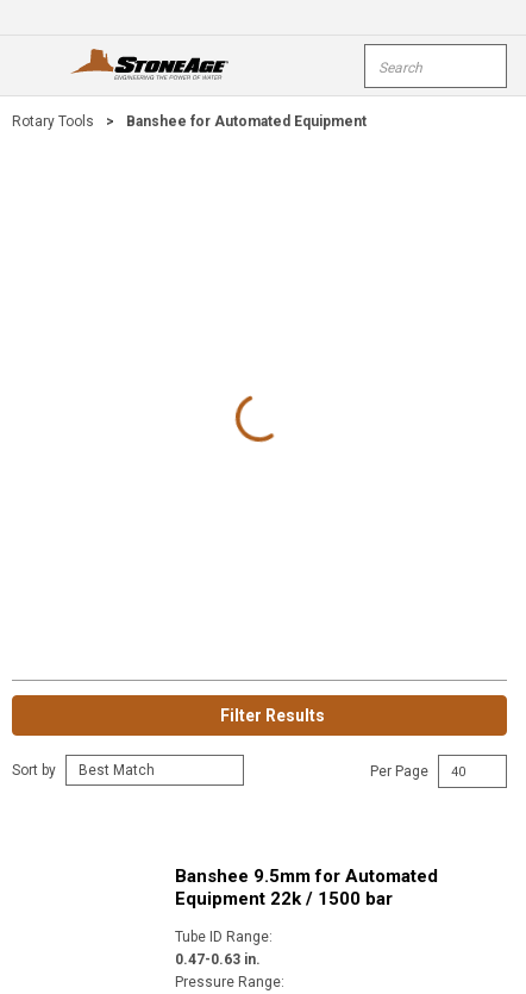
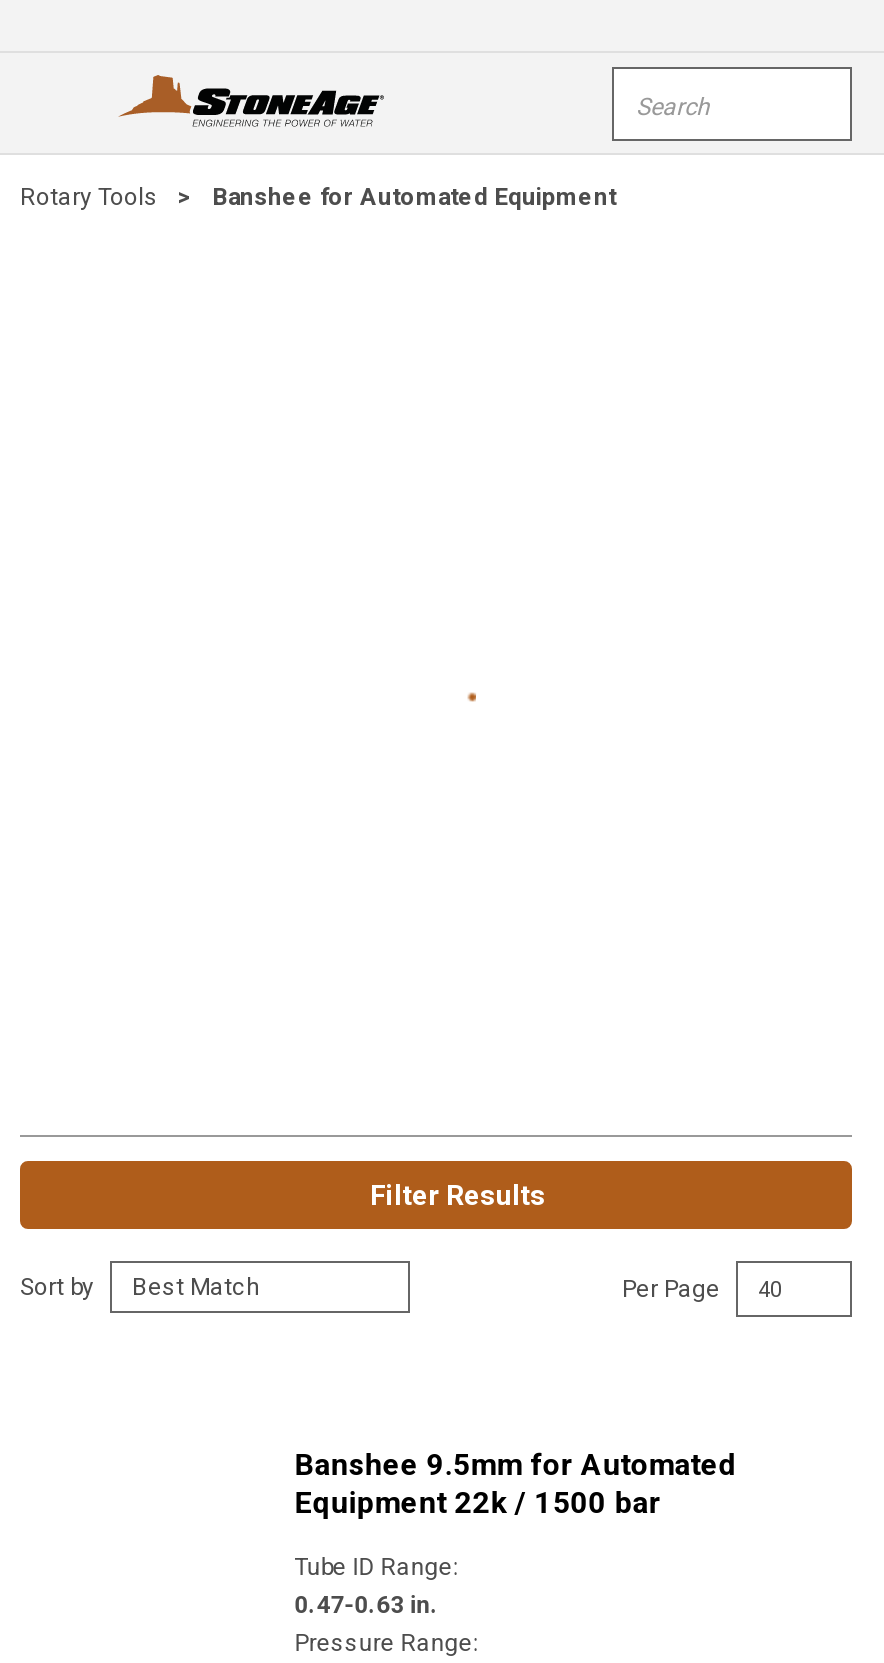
- [image]
